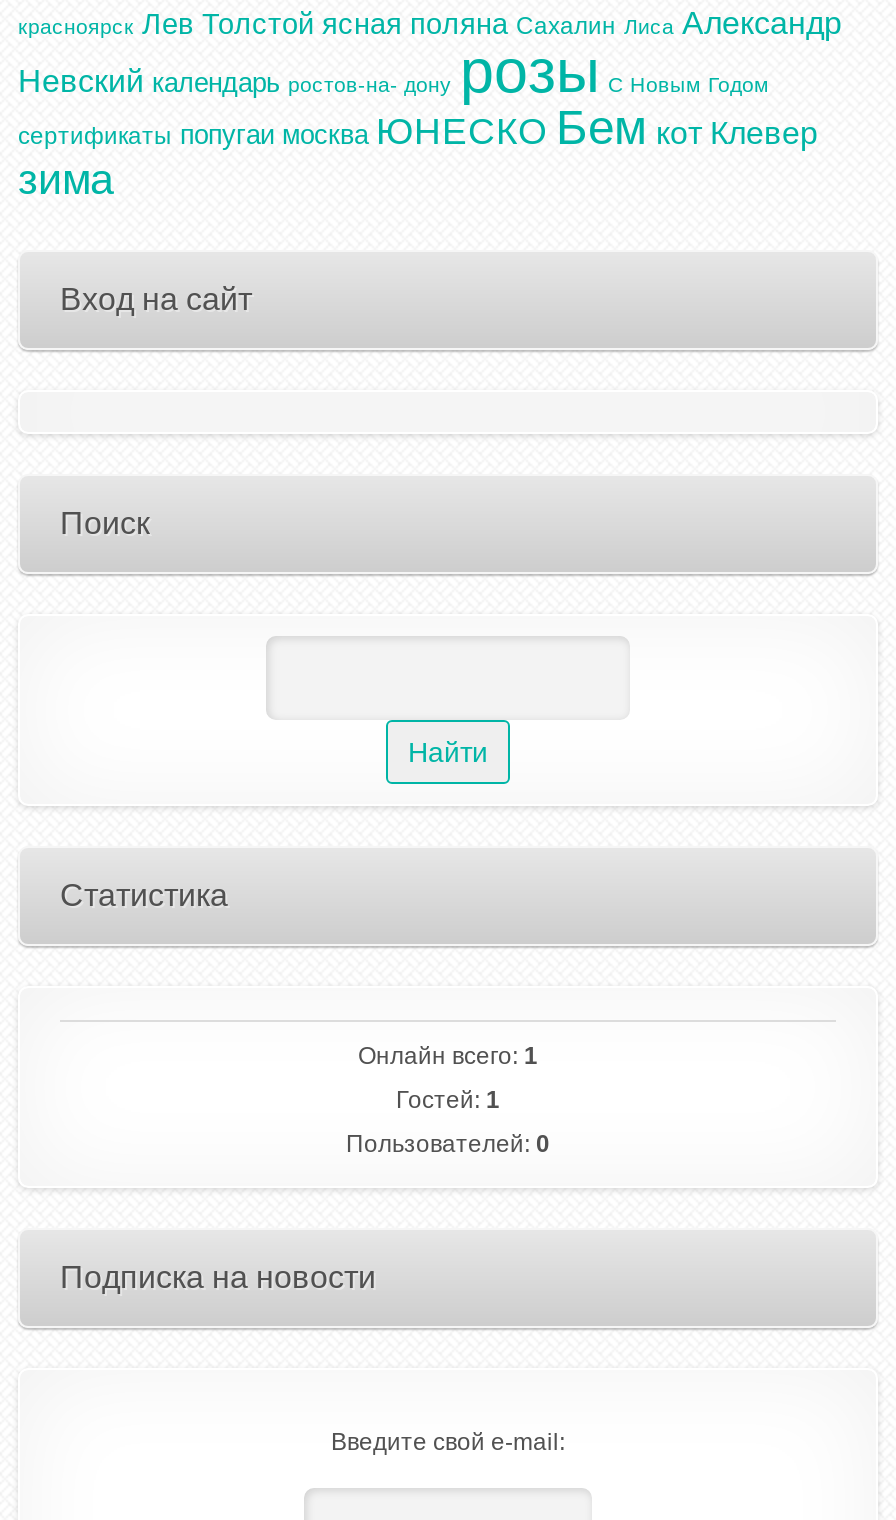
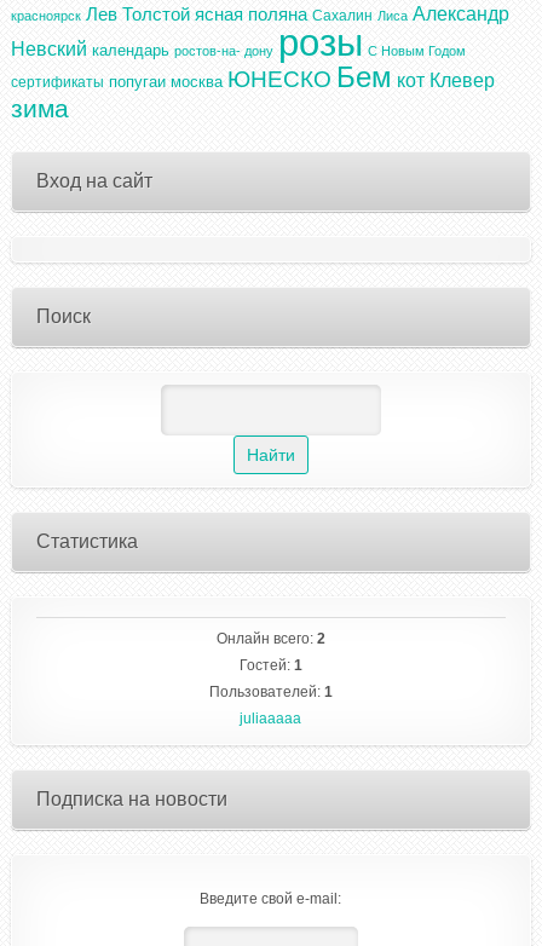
- Онлайн всего: 1
+ Онлайн всего: 2

- Пользователей: 0
+ Пользователей: 1
+ juliaaaaa
